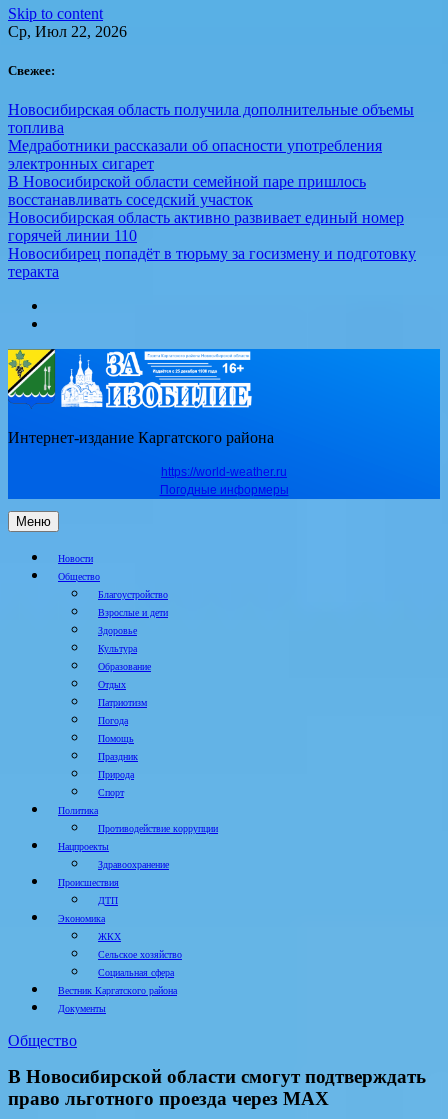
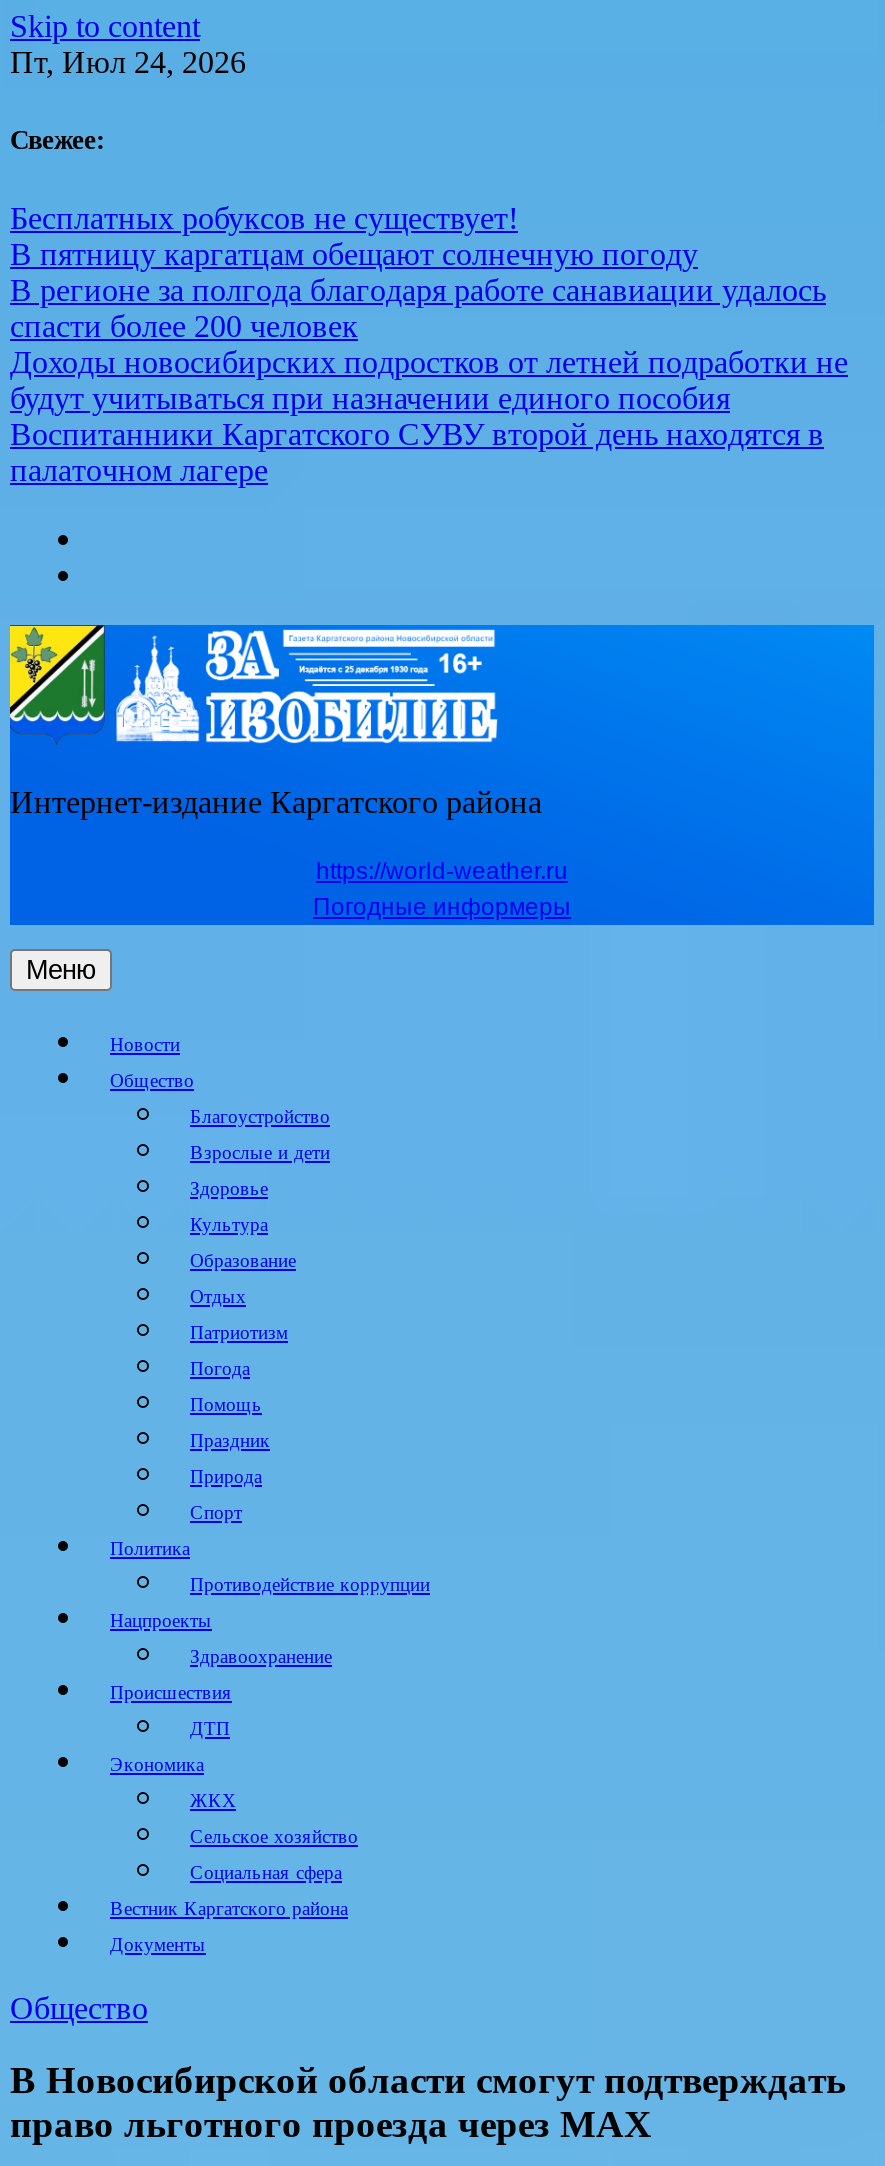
- Ср, Июл 22, 2026
+ Пт, Июл 24, 2026

- Новосибирская область получила дополнительные объемы
- топлива
- Медработники рассказали об опасности употребления
- электронных сигарет
- В Новосибирской области семейной паре пришлось
- восстанавливать соседский участок
- Новосибирская область активно развивает единый номер
- горячей линии 110
- Новосибирец попадёт в тюрьму за госизмену и подготовку
- теракта
+ Бесплатных робуксов не существует!
+ В пятницу каргатцам обещают солнечную погоду
+ В регионе за полгода благодаря работе санавиации удалось
+ спасти более 200 человек
+ Доходы новосибирских подростков от летней подработки не
+ будут учитываться при назначении единого пособия
+ Воспитанники Каргатского СУВУ второй день находятся в
+ палаточном лагере
